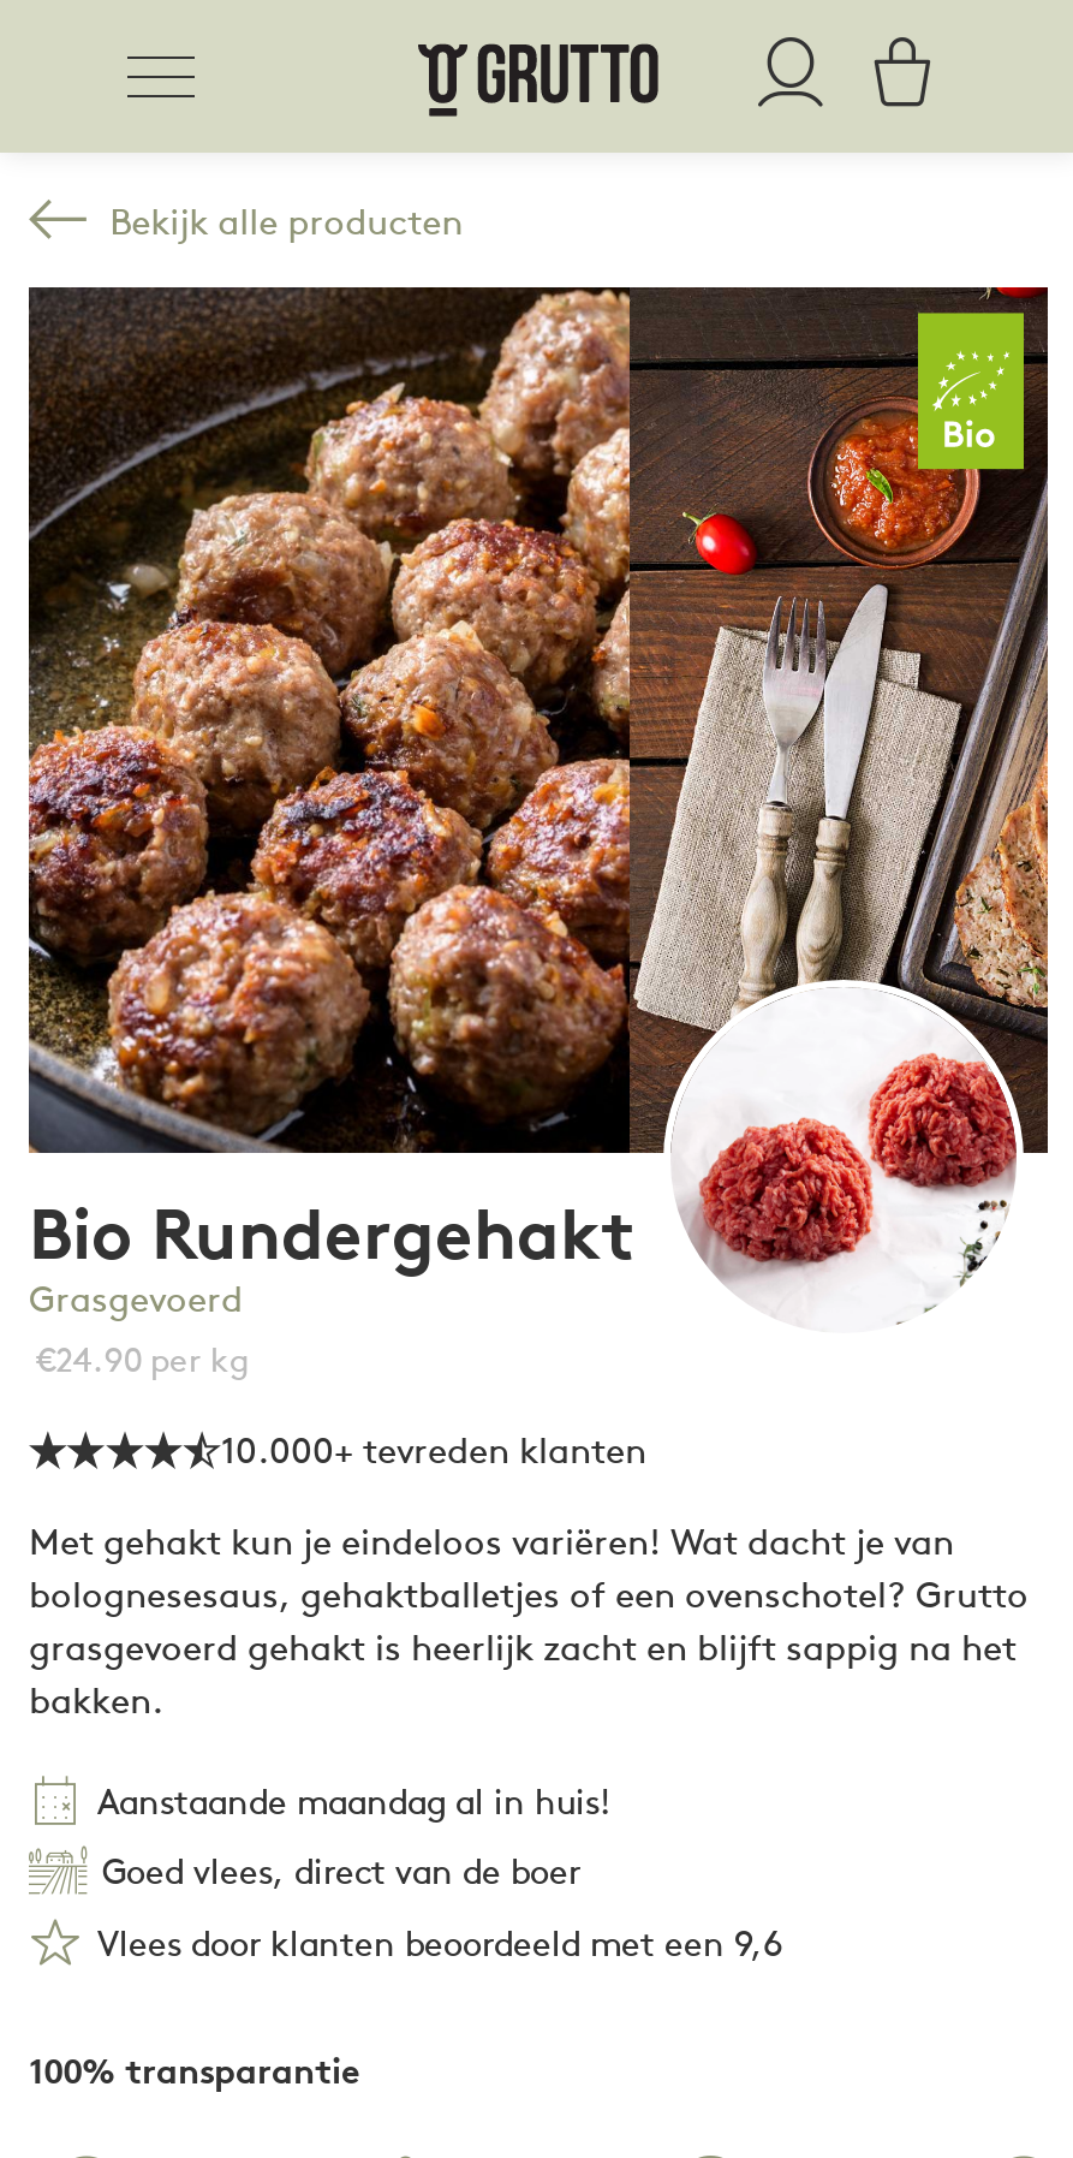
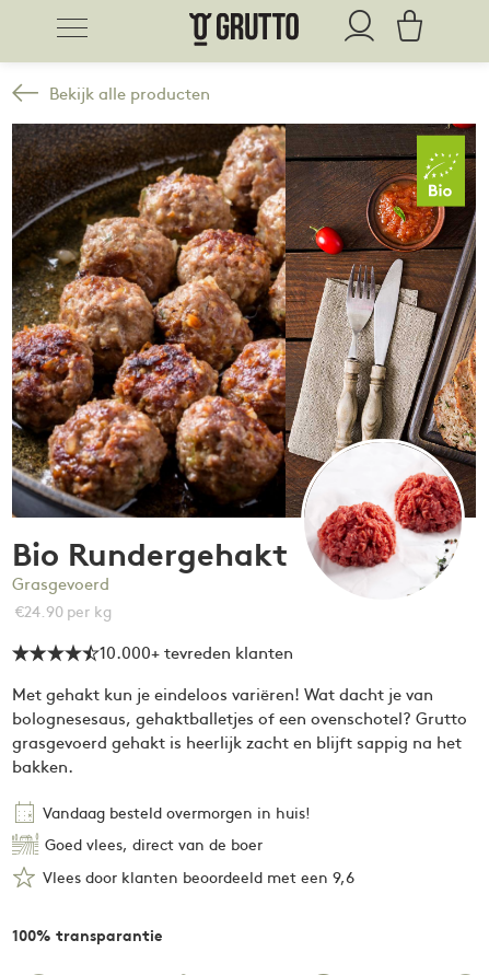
- Aanstaande maandag al in huis!
+ Vandaag besteld overmorgen in huis!
